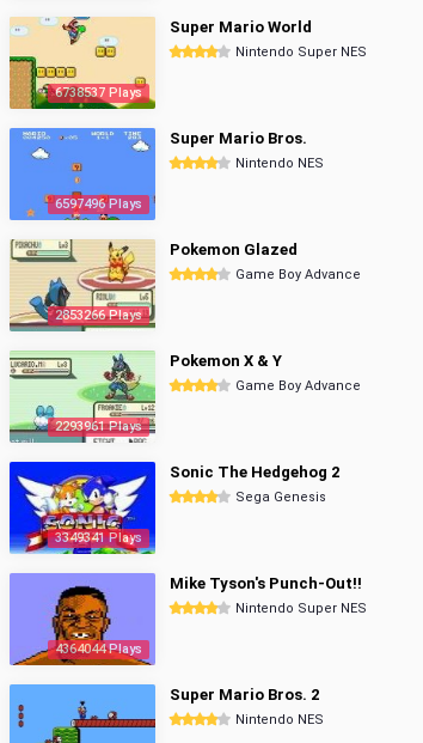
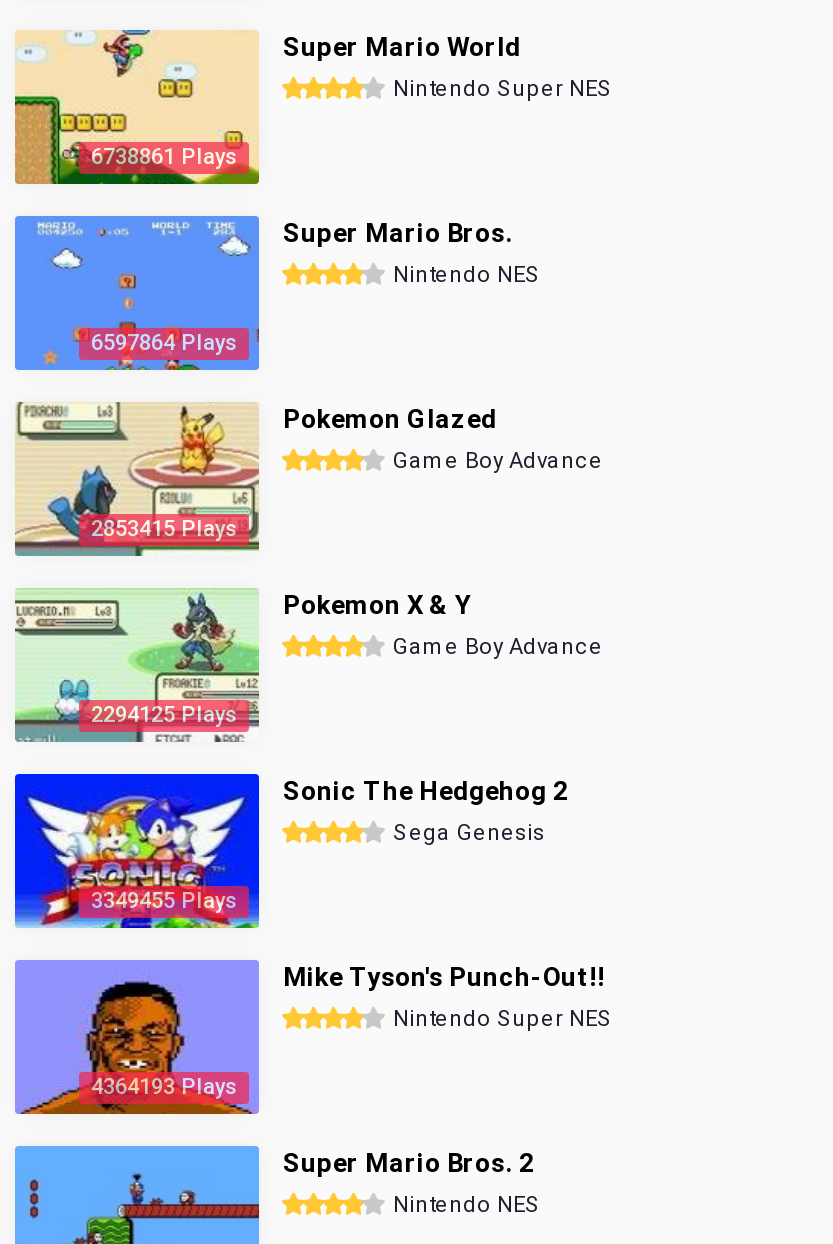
- 6738537 Plays
+ 6738861 Plays

- 6597496 Plays
+ 6597864 Plays

- 2853266 Plays
+ 2853415 Plays

- 2293961 Plays
+ 2294125 Plays

- 3349341 Plays
+ 3349455 Plays

- 4364044 Plays
+ 4364193 Plays
